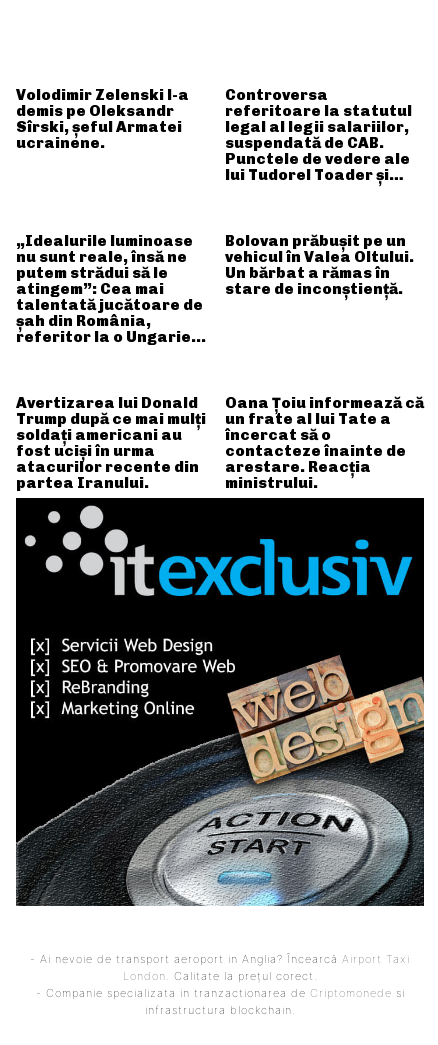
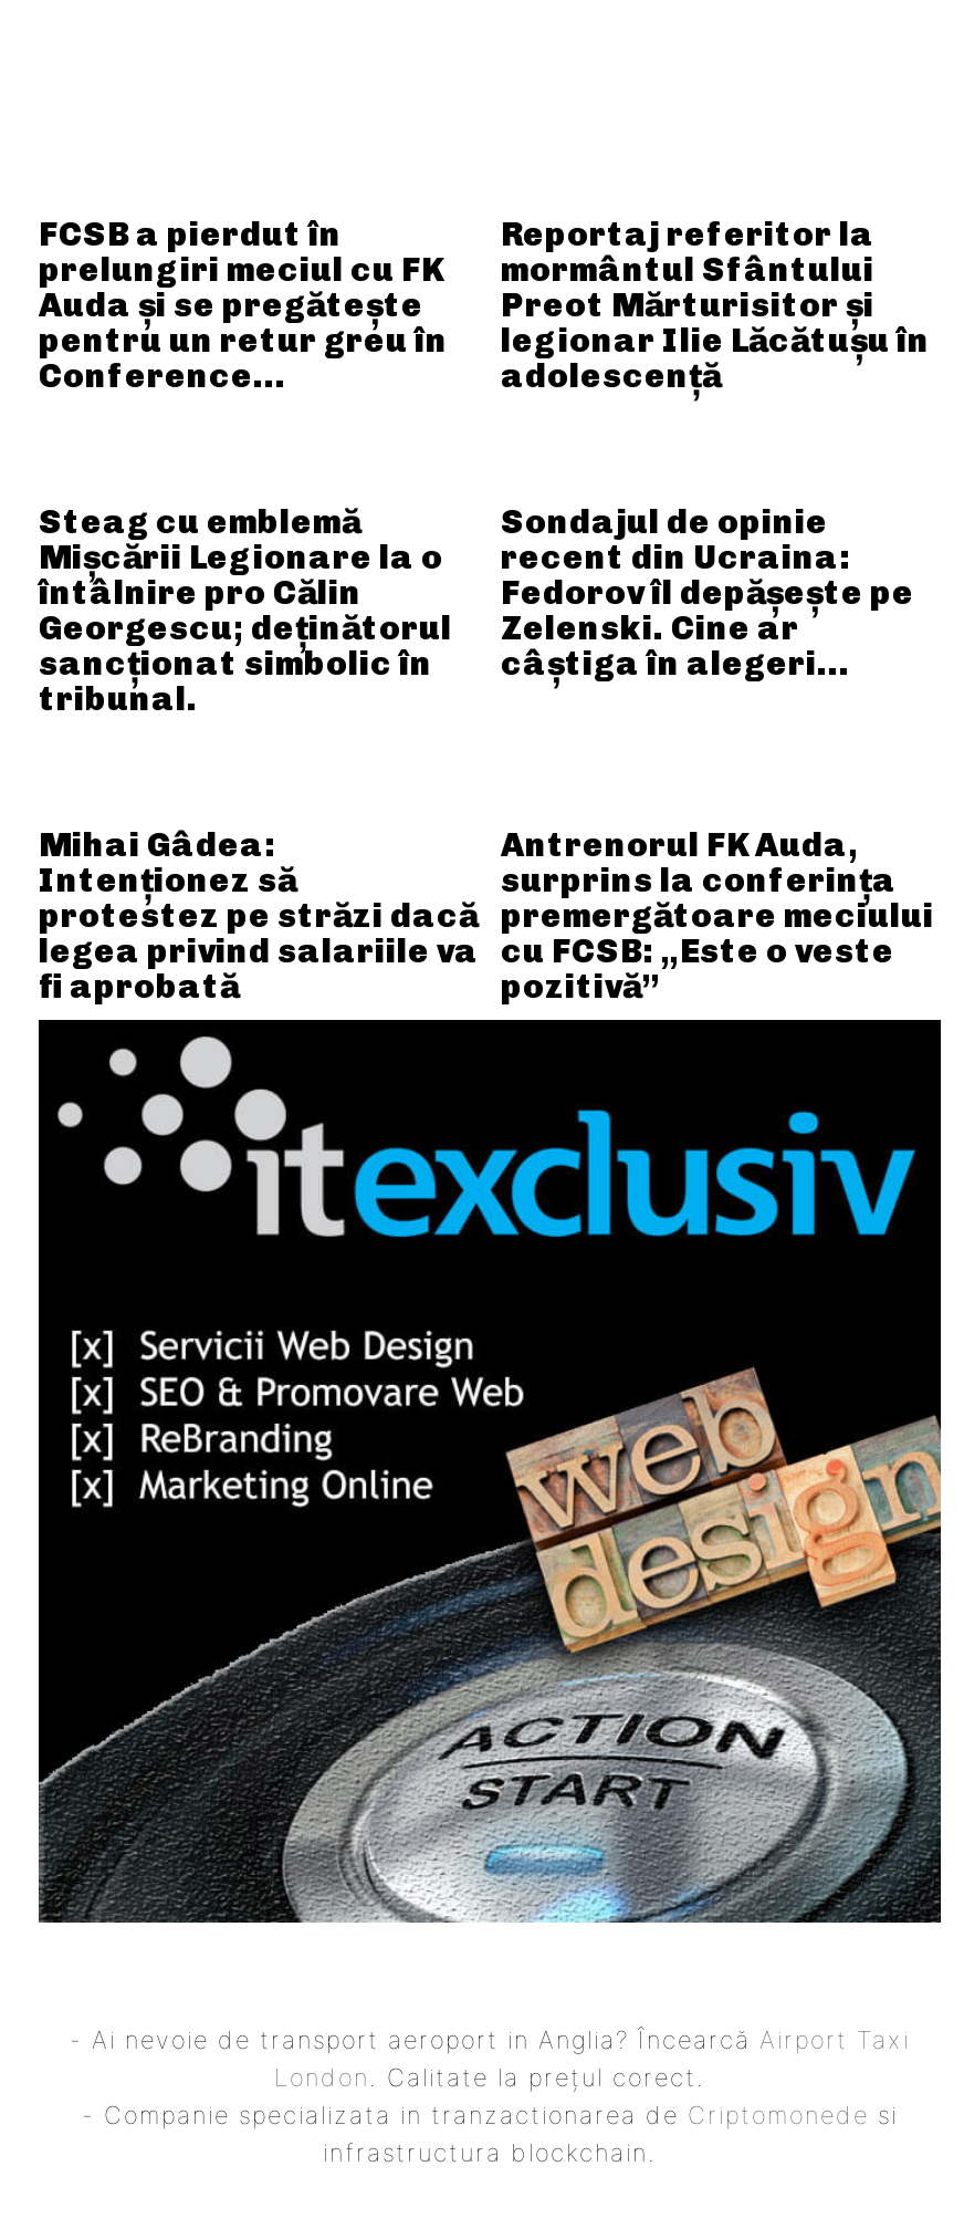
- Volodimir Zelenski l-a
- demis pe Oleksandr
- Sîrski, șeful Armatei
- ucrainene.
+ FCSB a pierdut în
+ prelungiri meciul cu FK
+ Auda și se pregătește
+ pentru un retur greu în
+ Conference…

- Controversa
- referitoare la statutul
- legal al legii salariilor,
- suspendată de CAB.
- Punctele de vedere ale
- lui Tudorel Toader și…
+ Reportaj referitor la
+ mormântul Sfântului
+ Preot Mărturisitor și
+ legionar Ilie Lăcătușu în
+ adolescență

- „Idealurile luminoase
- nu sunt reale, însă ne
- putem strădui să le
- atingem”: Cea mai
- talentată jucătoare de
- șah din România,
- referitor la o Ungarie...
+ Steag cu emblemă
+ Mișcării Legionare la o
+ întâlnire pro Călin
+ Georgescu; deținătorul
+ sancționat simbolic în
+ tribunal.

- Bolovan prăbușit pe un
- vehicul în Valea Oltului.
- Un bărbat a rămas în
- stare de inconștiență.
+ Sondajul de opinie
+ recent din Ucraina:
+ Fedorov îl depășește pe
+ Zelenski. Cine ar
+ câștiga în alegeri…

- Avertizarea lui Donald
- Trump după ce mai mulți
- soldați americani au
- fost uciși în urma
- atacurilor recente din
- partea Iranului.
+ Mihai Gâdea:
+ Intenționez să
+ protestez pe străzi dacă
+ legea privind salariile va
+ fi aprobată

- Oana Țoiu informează că
- un frate al lui Tate a
- încercat să o
- contacteze înainte de
- arestare. Reacția
- ministrului.
+ Antrenorul FK Auda,
+ surprins la conferința
+ premergătoare meciului
+ cu FCSB: „Este o veste
+ pozitivă”
